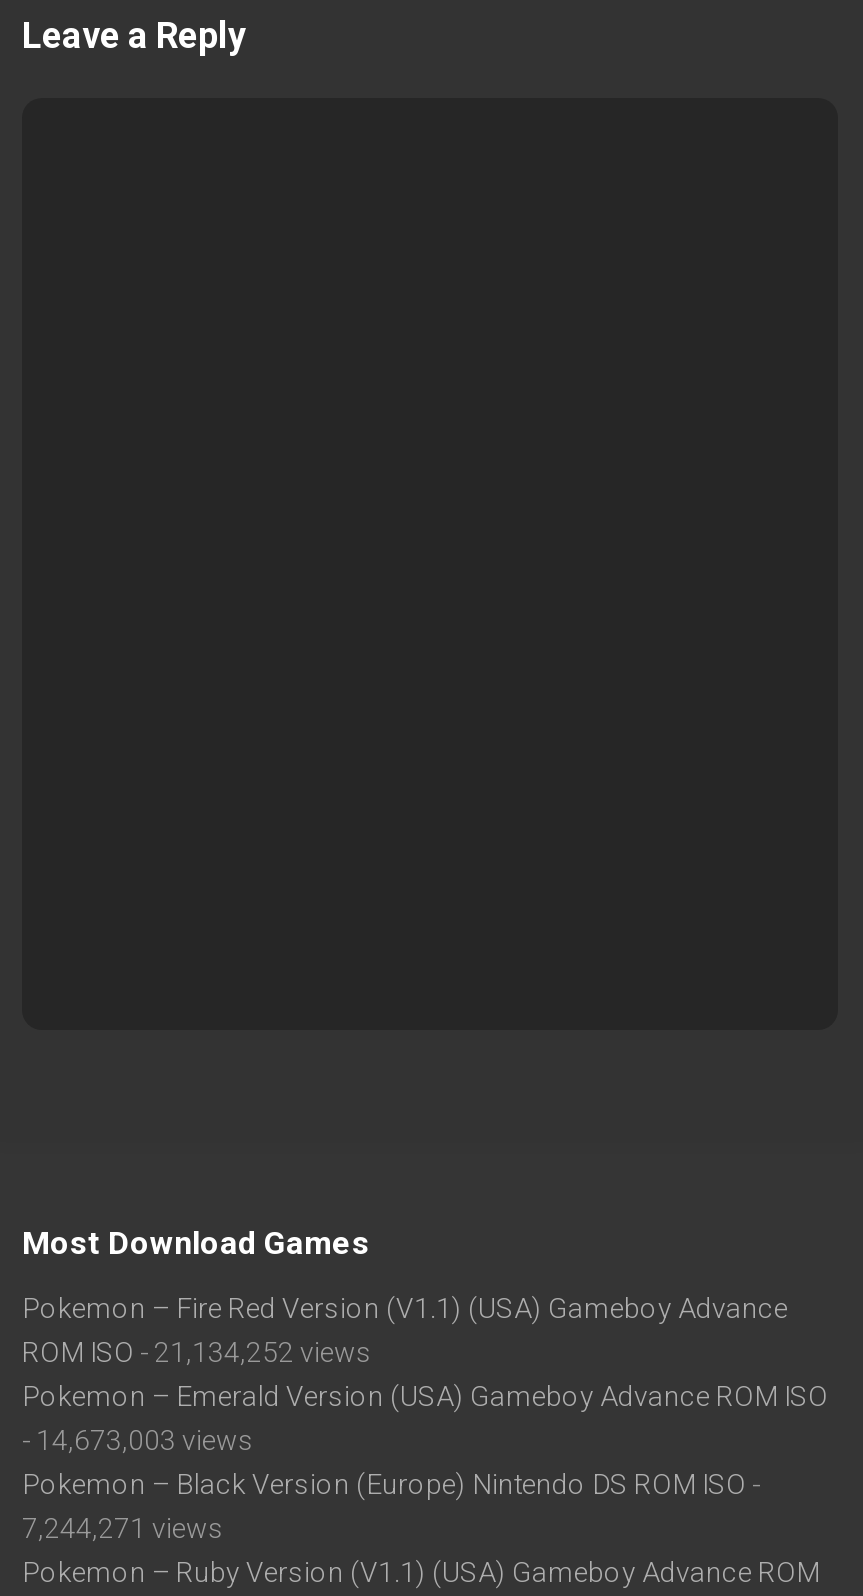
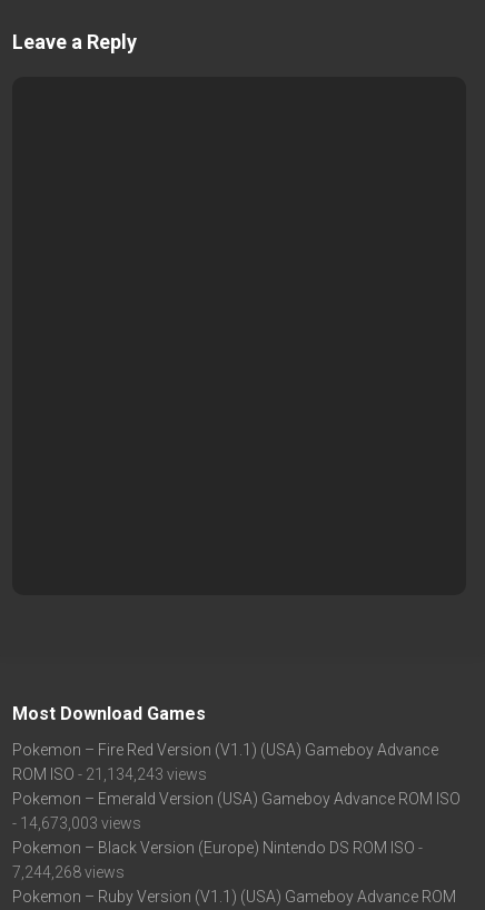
- ROM ISO - 21,134,252 views
+ ROM ISO - 21,134,243 views

- 7,244,271 views
+ 7,244,268 views
